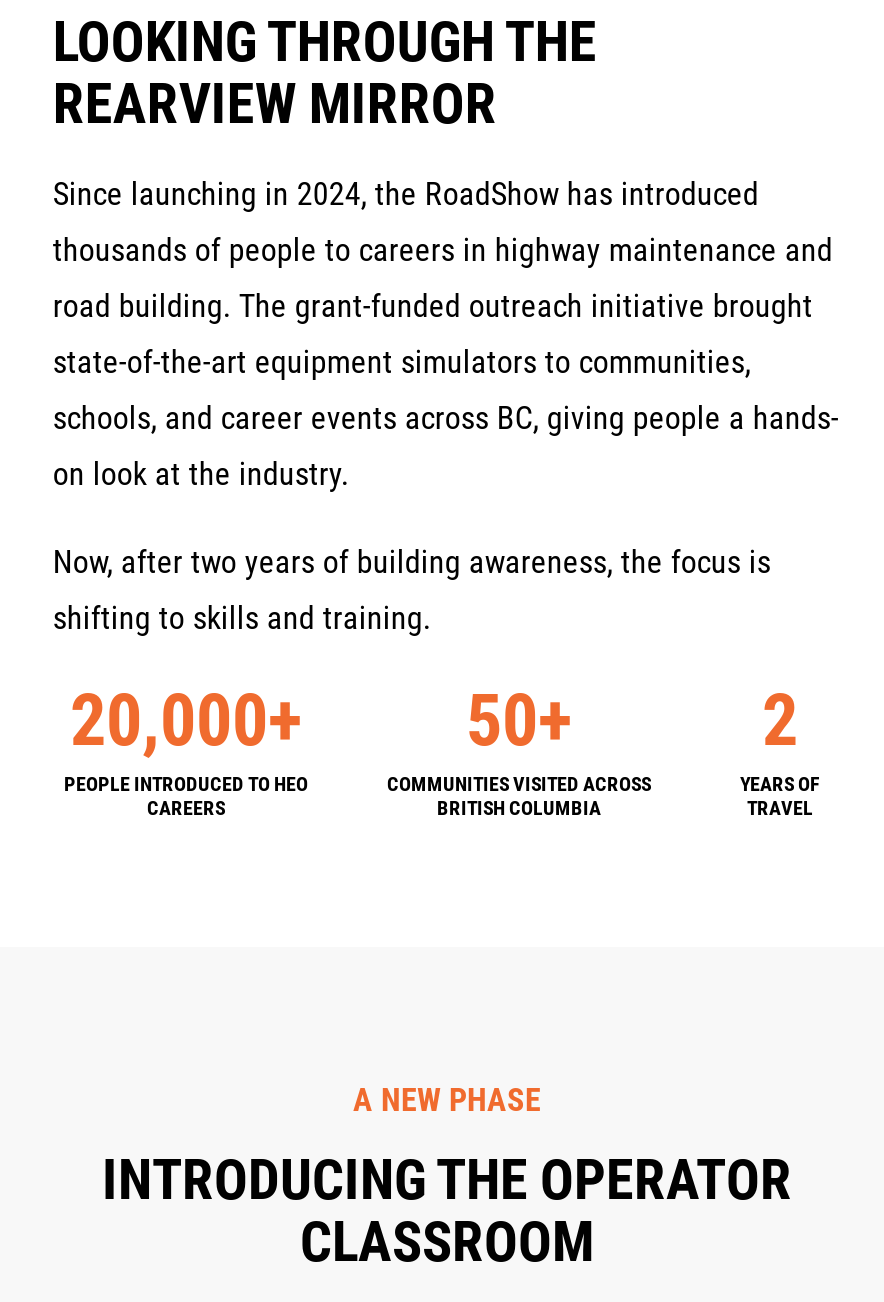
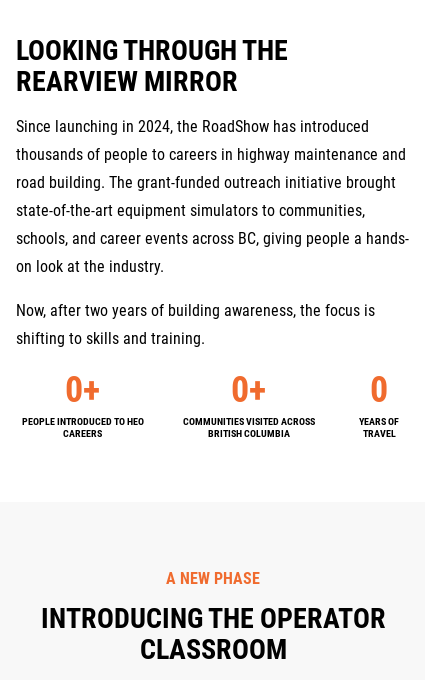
- 20,000+
+ 0+

- 50+
+ 0+

- 2
+ 0
